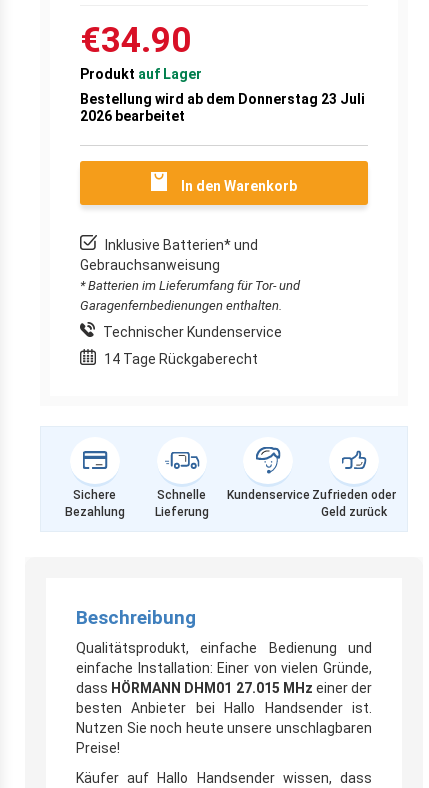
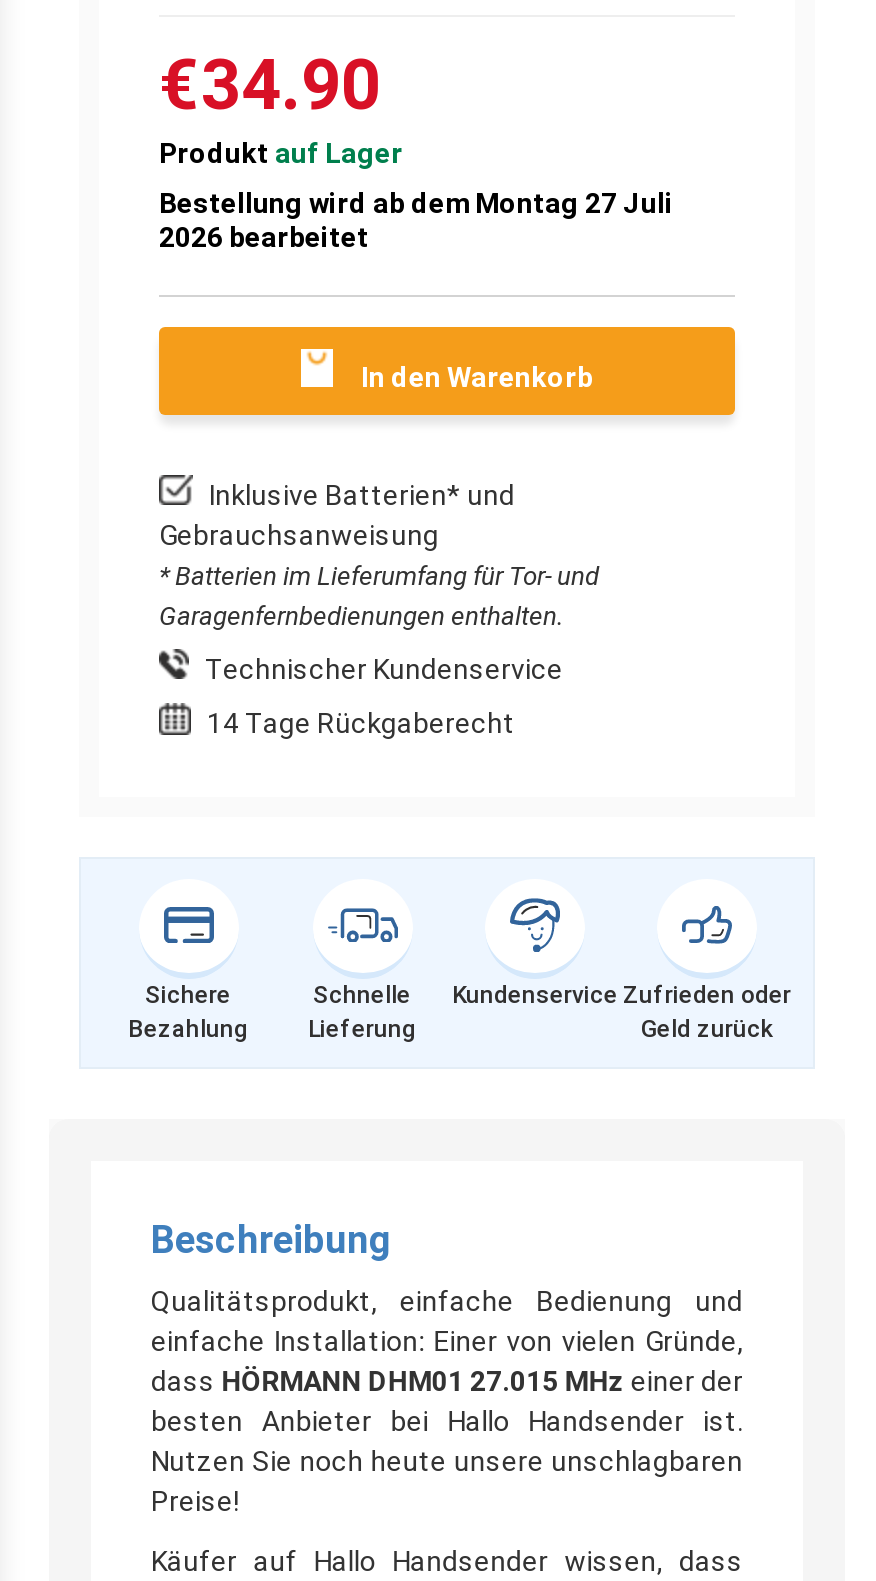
- Bestellung wird ab dem Donnerstag 23 Juli
+ Bestellung wird ab dem Montag 27 Juli
